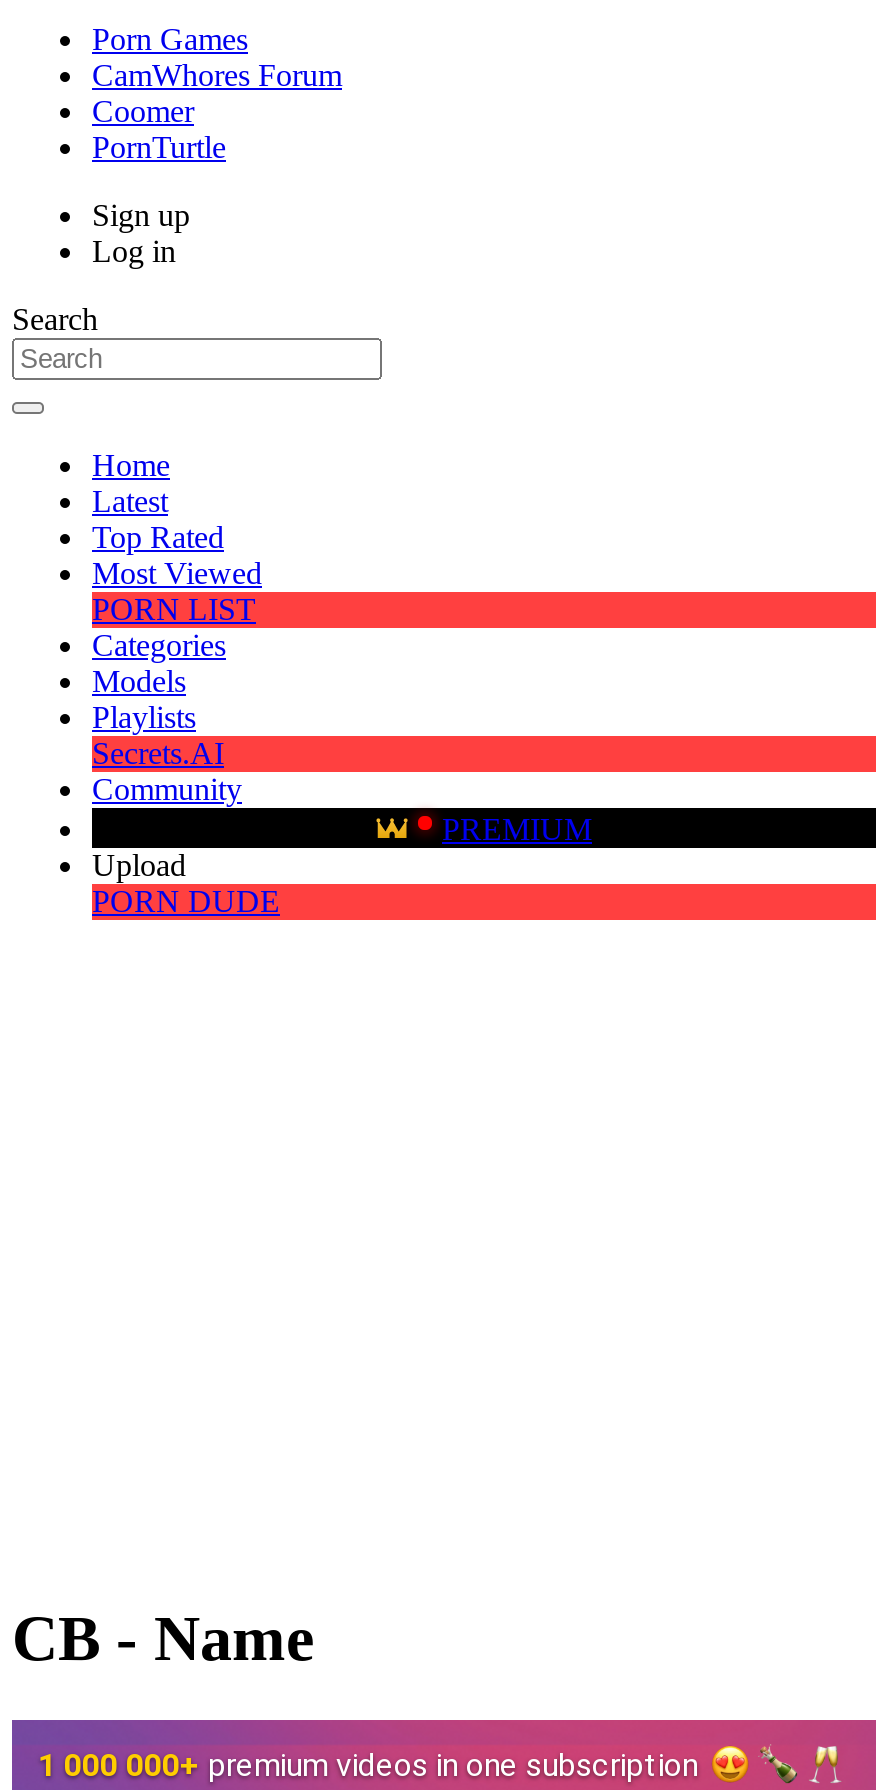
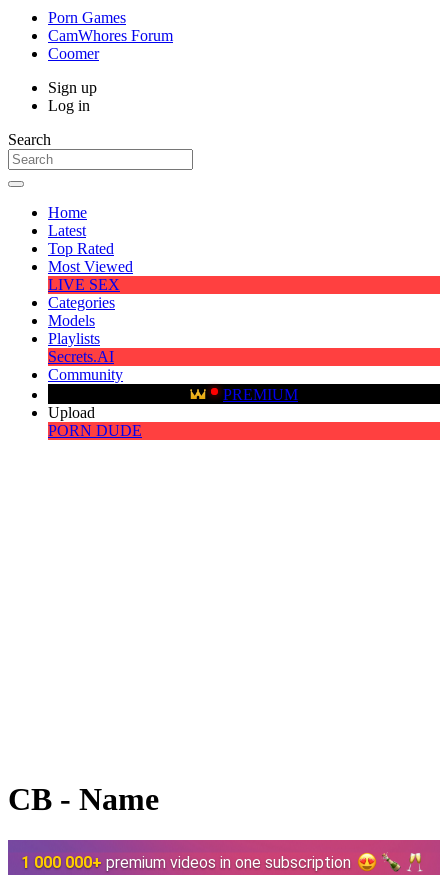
- PornTurtle

- PORN LIST
+ LIVE SEX
